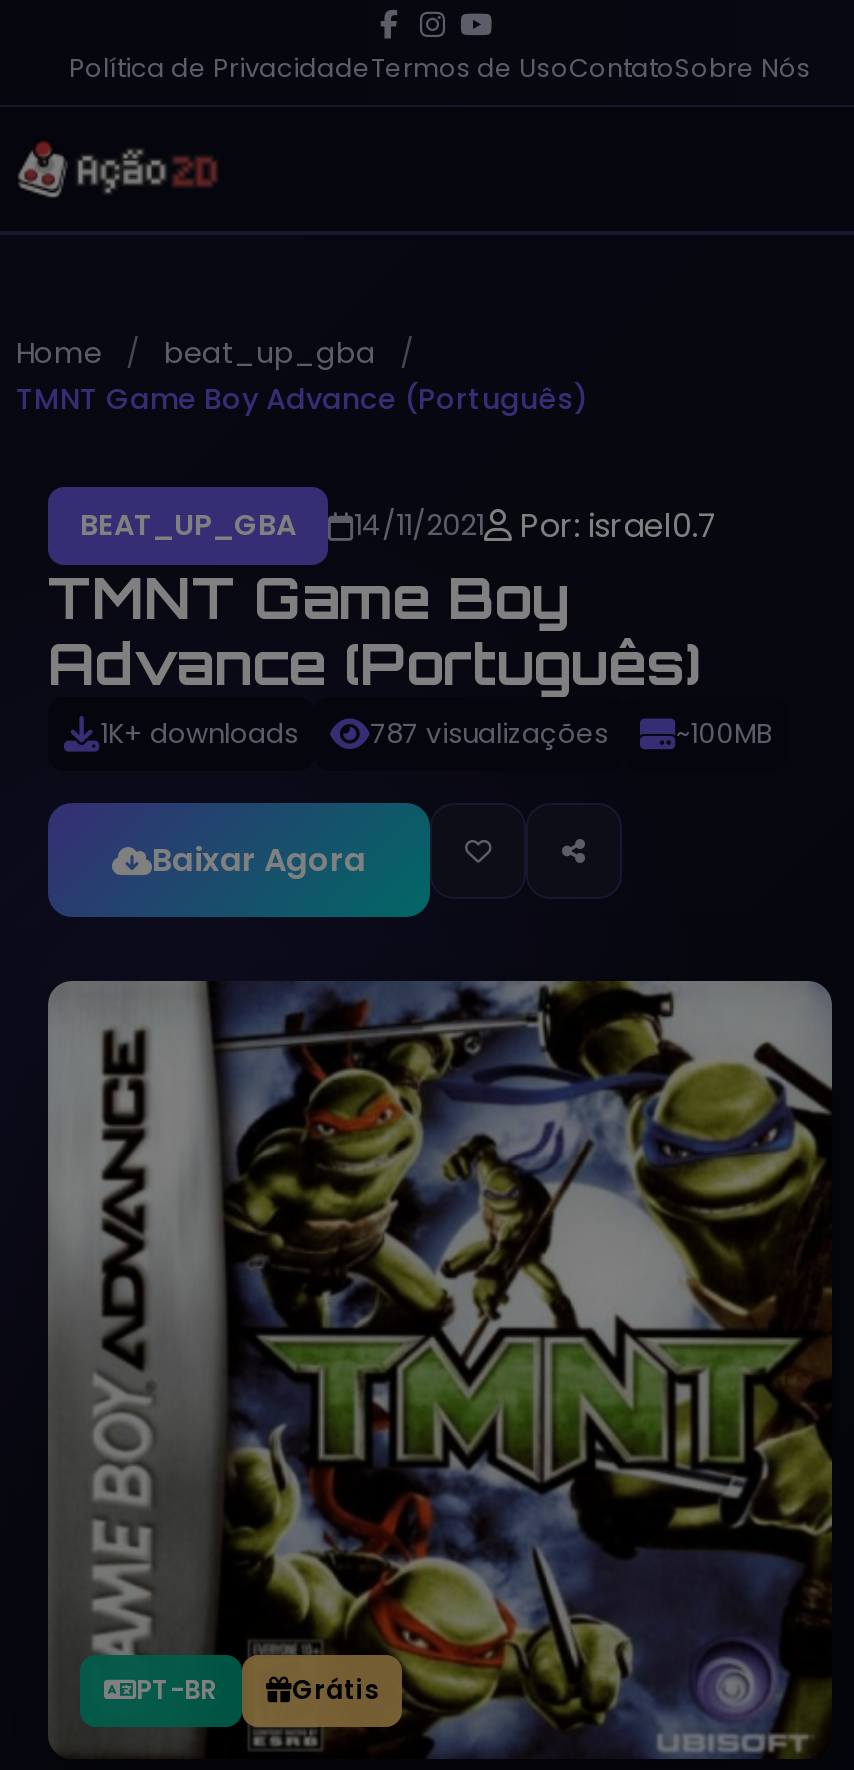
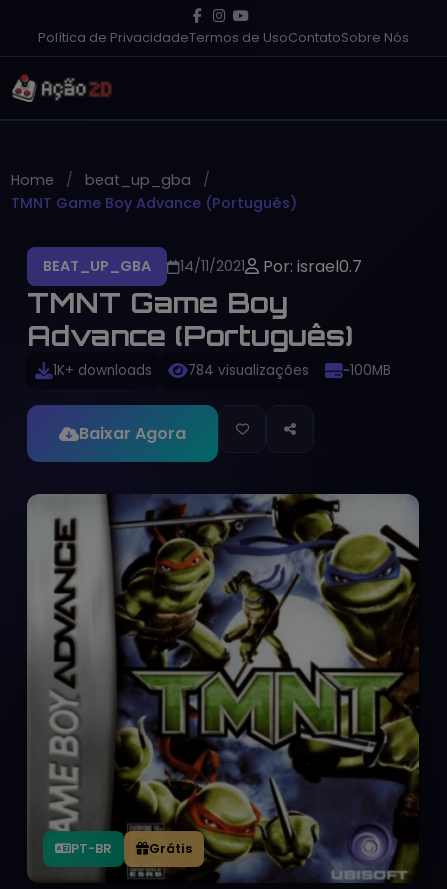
- 787 visualizações
+ 784 visualizações
